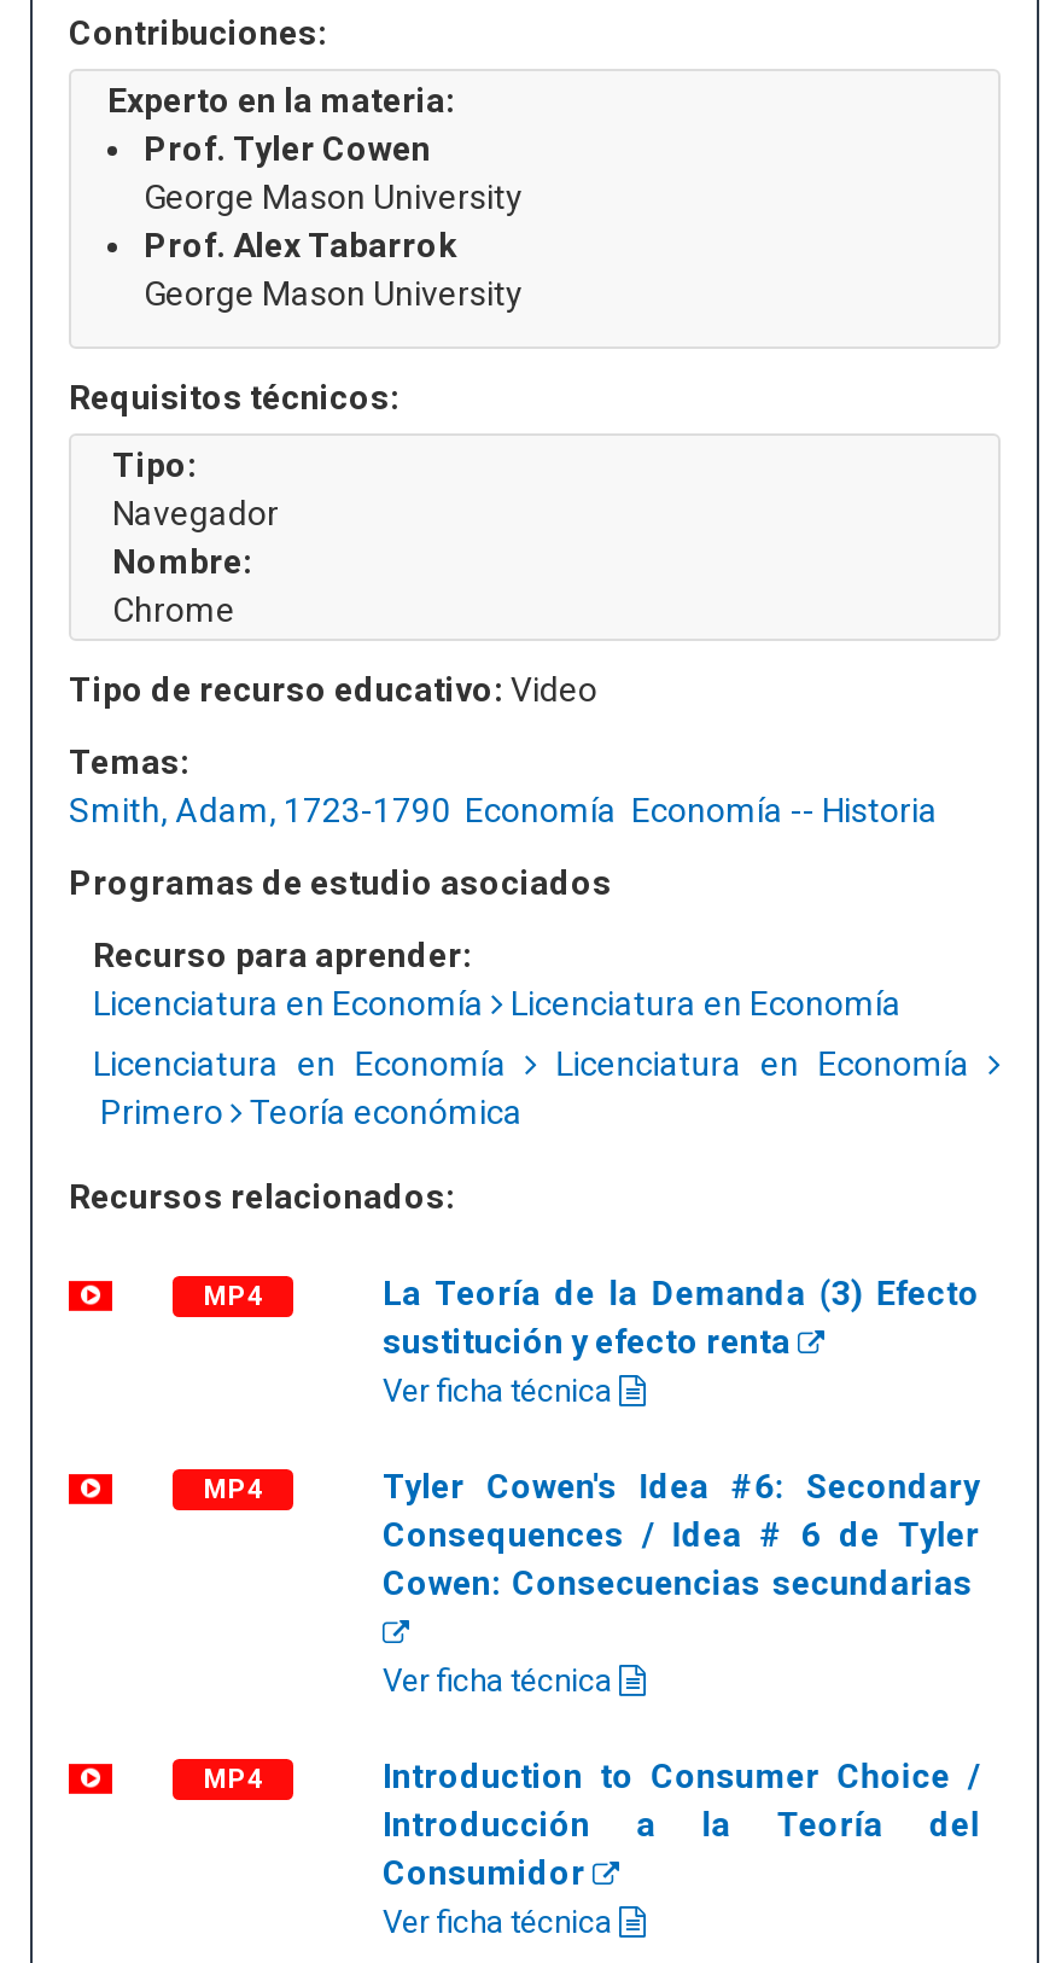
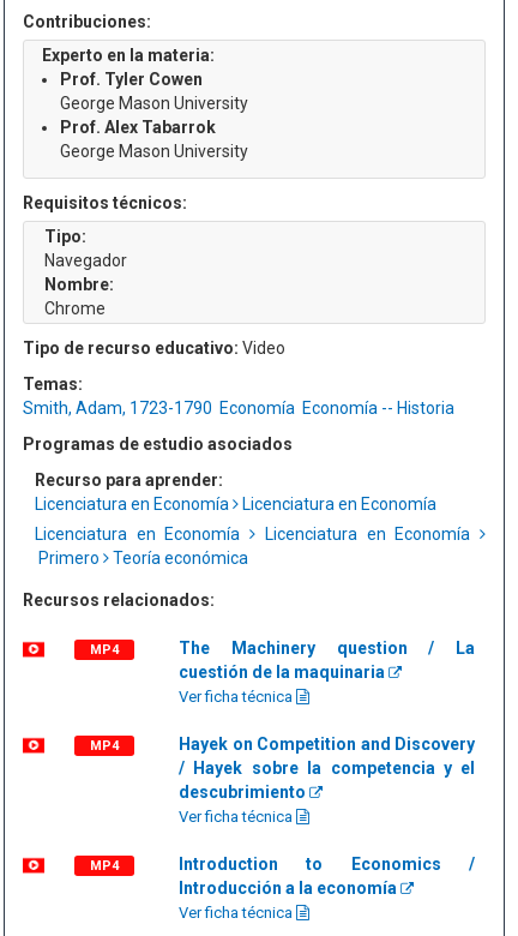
- La Teoría de la Demanda (3) Efecto
- sustitución y efecto renta
+ The Machinery question / La
+ cuestión de la maquinaria

- Tyler Cowen's Idea #6: Secondary
- Consequences / Idea # 6 de Tyler
- Cowen: Consecuencias secundarias
+ Hayek on Competition and Discovery
+ / Hayek sobre la competencia y el
+ descubrimiento

- Introduction to Consumer Choice /
- Introducción a la Teoría del
- Consumidor
+ Introduction to Economics /
+ Introducción a la economía
